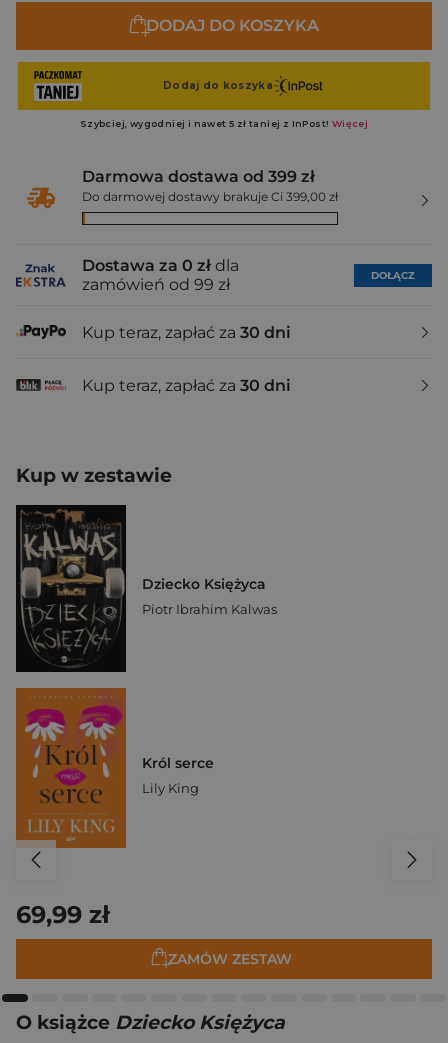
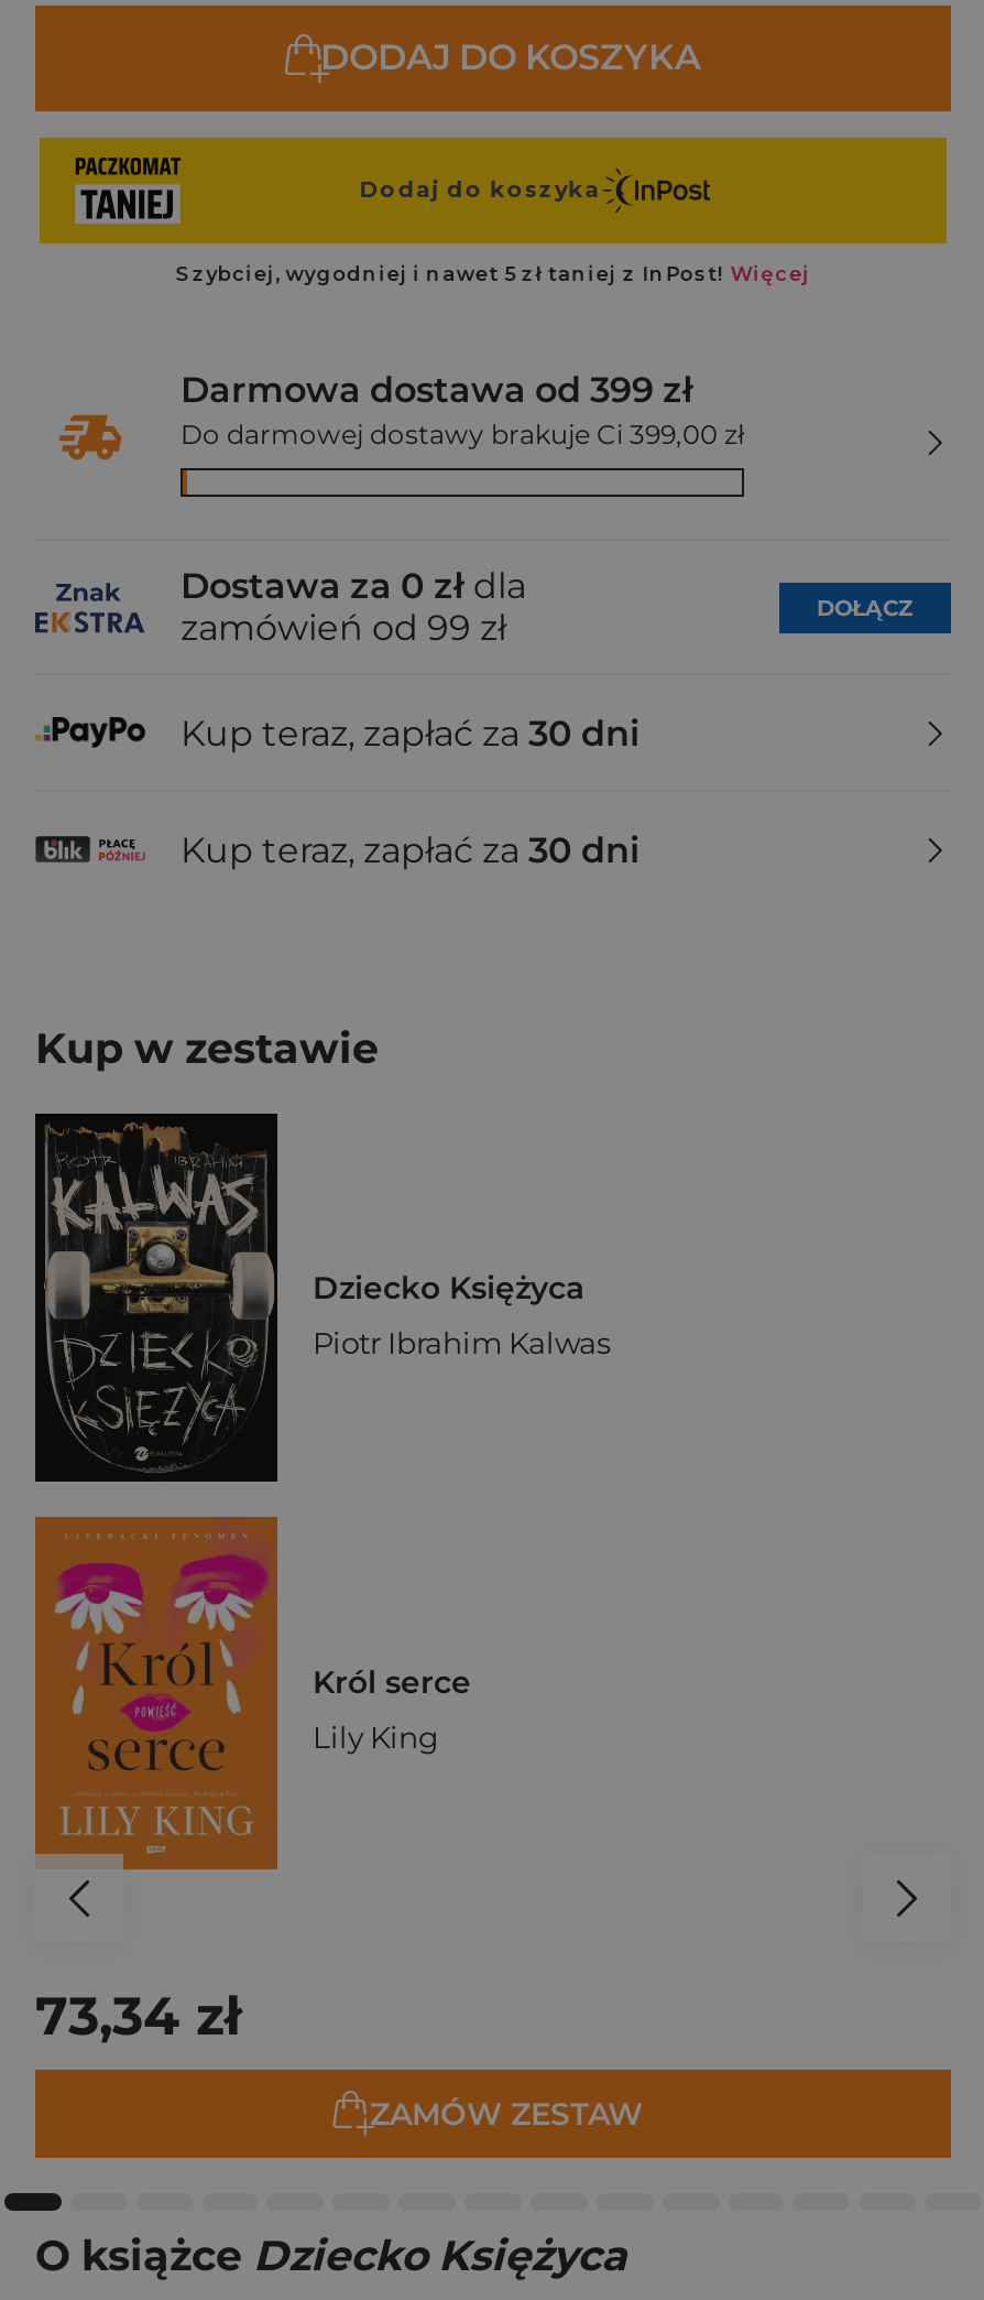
- 69,99 zł
+ 73,34 zł
